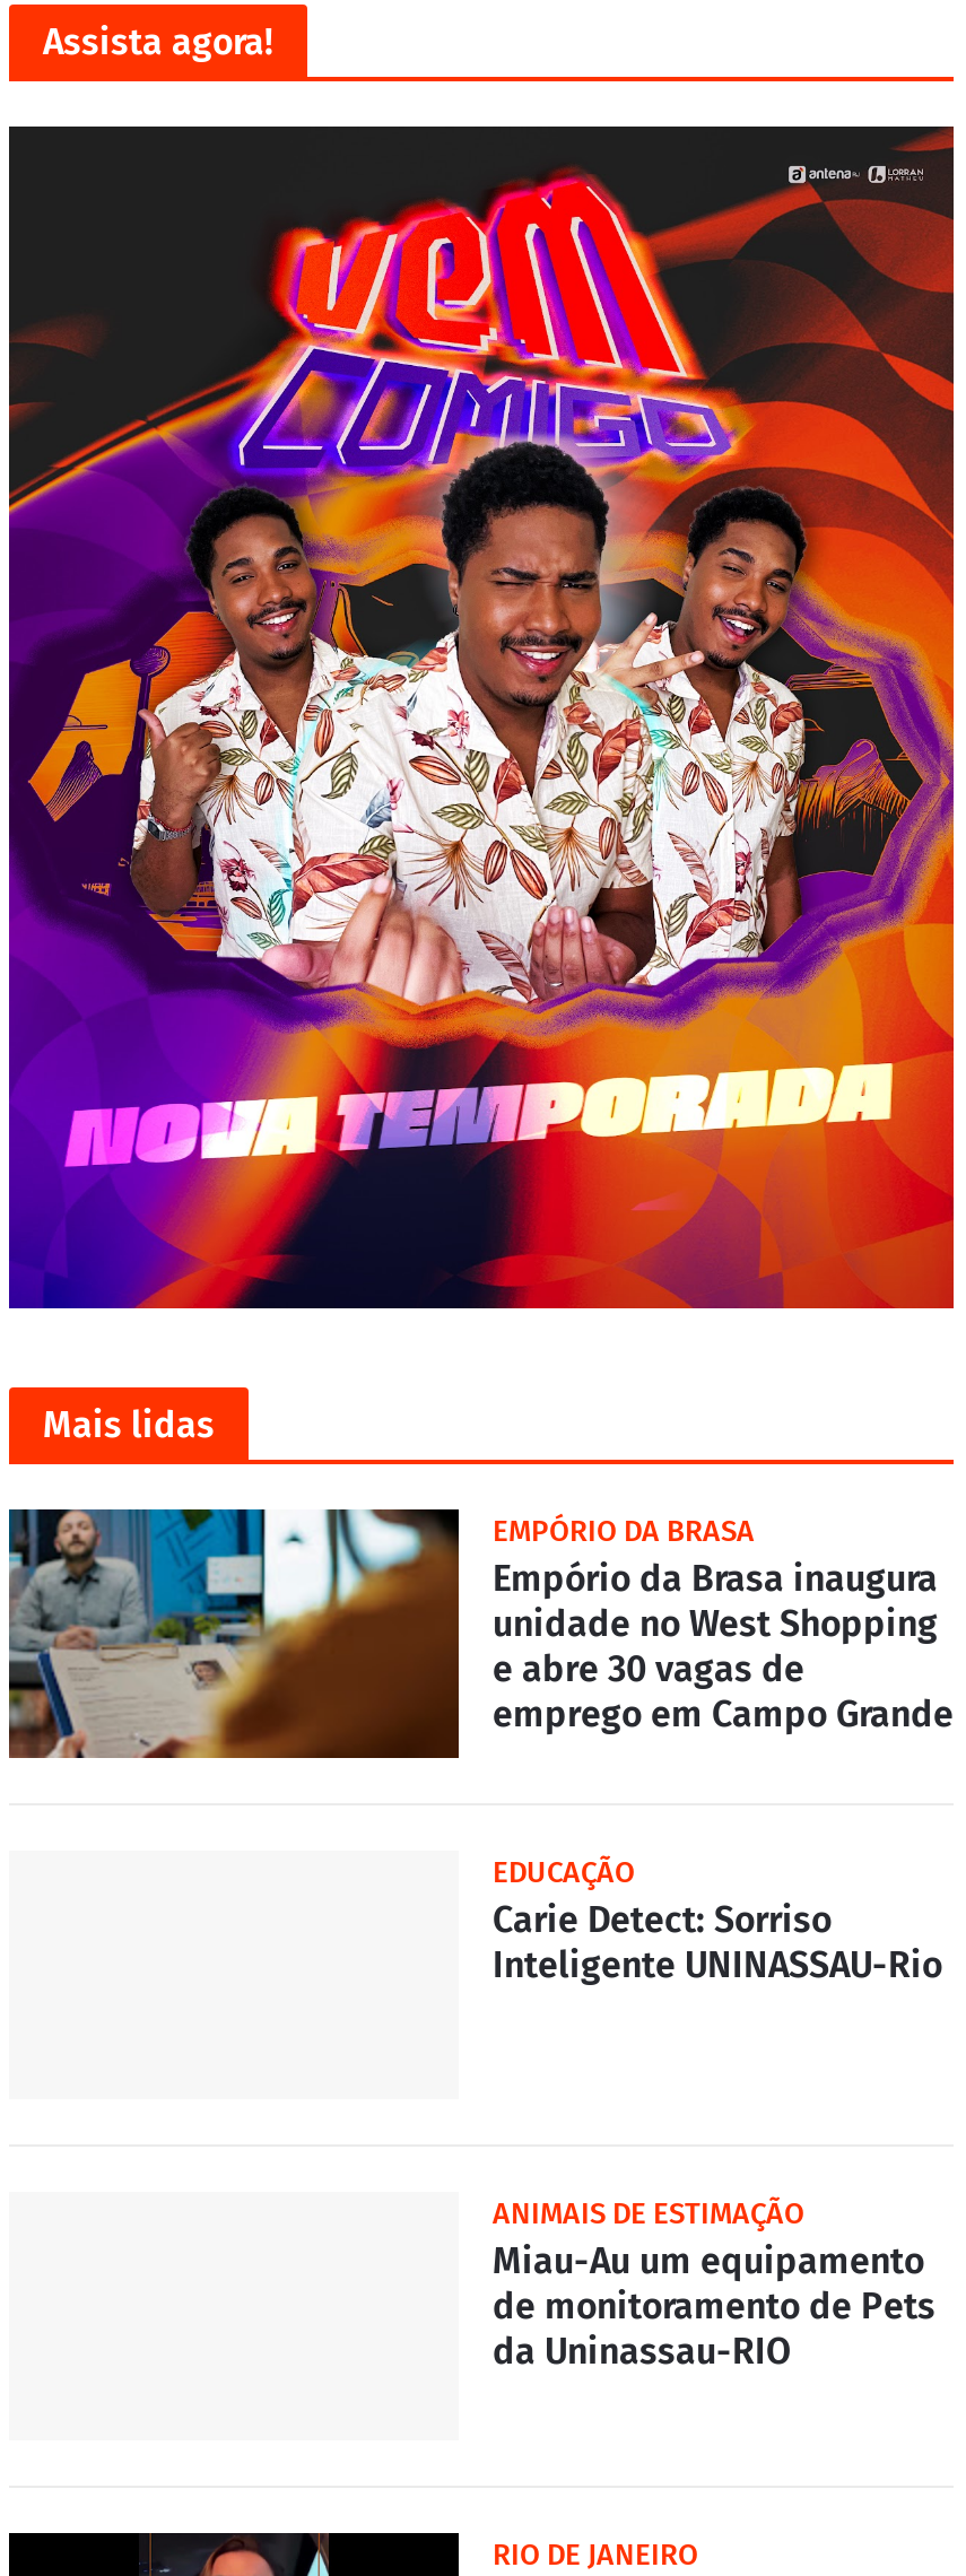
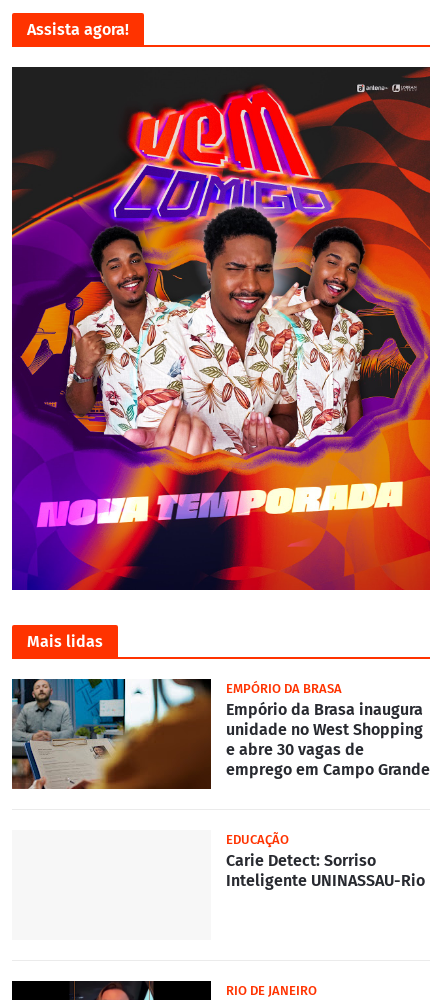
- ANIMAIS DE ESTIMAÇÃO
- Miau-Au um equipamento
- de monitoramento de Pets
- da Uninassau-RIO
